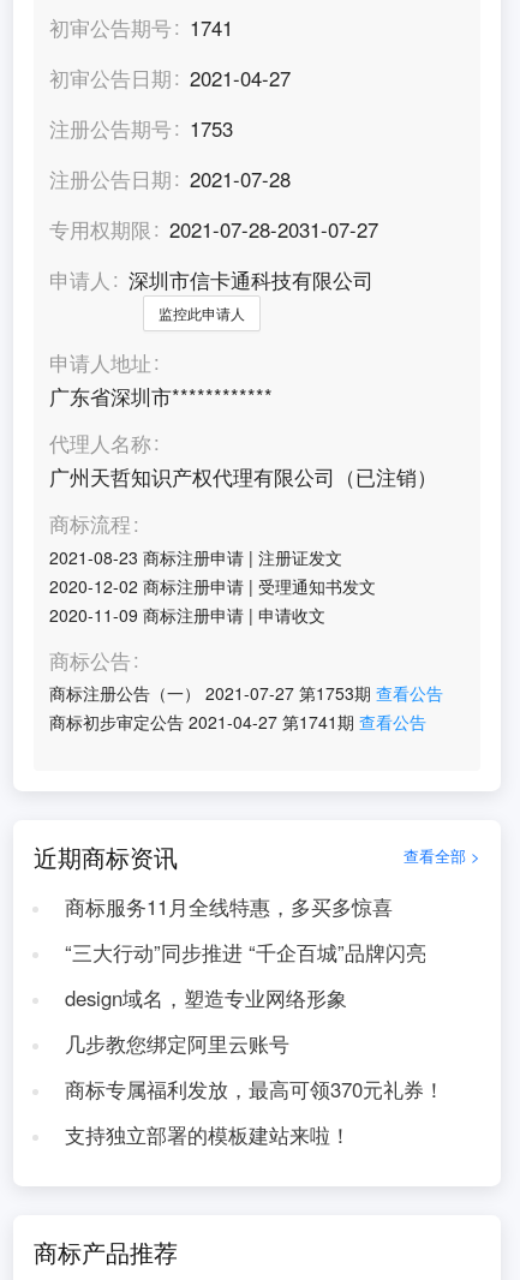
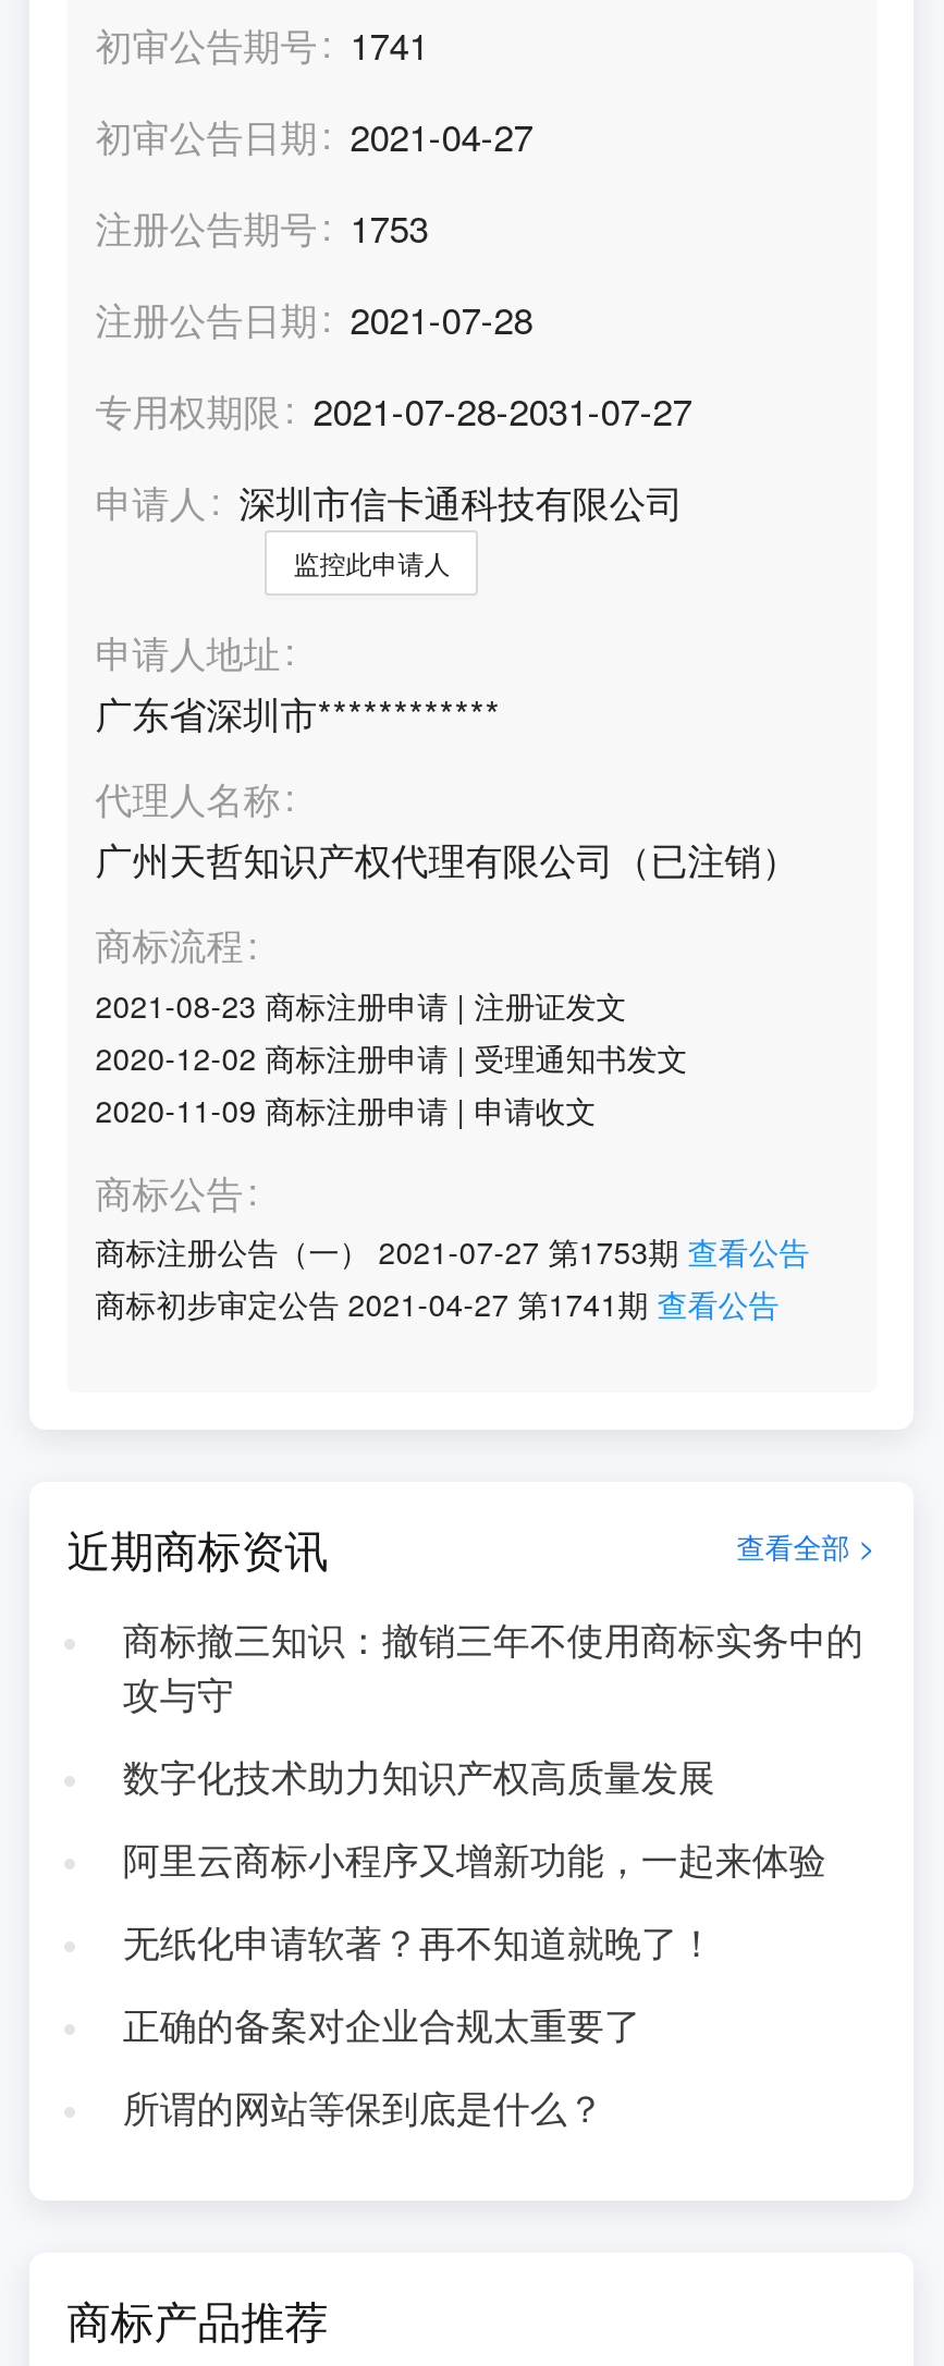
- 商标服务11月全线特惠，多买多惊喜
+ 商标撤三知识：撤销三年不使用商标实务中的
+ 攻与守

- “三大行动”同步推进 “千企百城”品牌闪亮
+ 数字化技术助力知识产权高质量发展

- design域名，塑造专业网络形象
+ 阿里云商标小程序又增新功能，一起来体验

- 几步教您绑定阿里云账号
+ 无纸化申请软著？再不知道就晚了！

- 商标专属福利发放，最高可领370元礼券！
+ 正确的备案对企业合规太重要了

- 支持独立部署的模板建站来啦！
+ 所谓的网站等保到底是什么？
